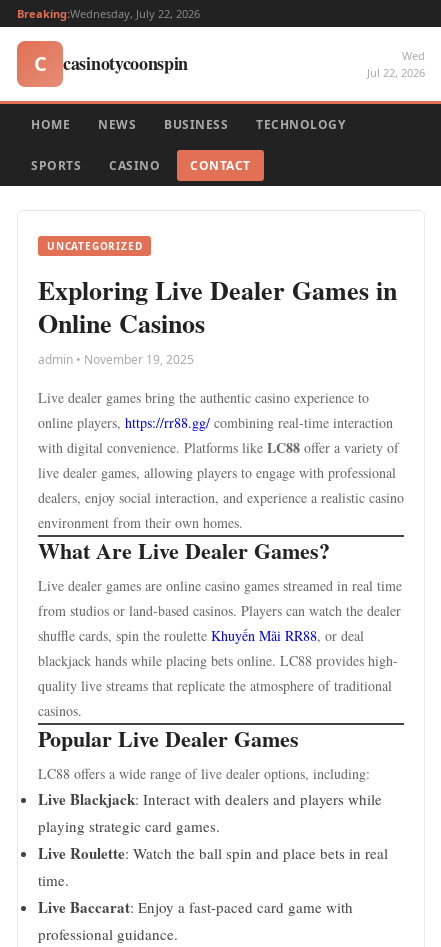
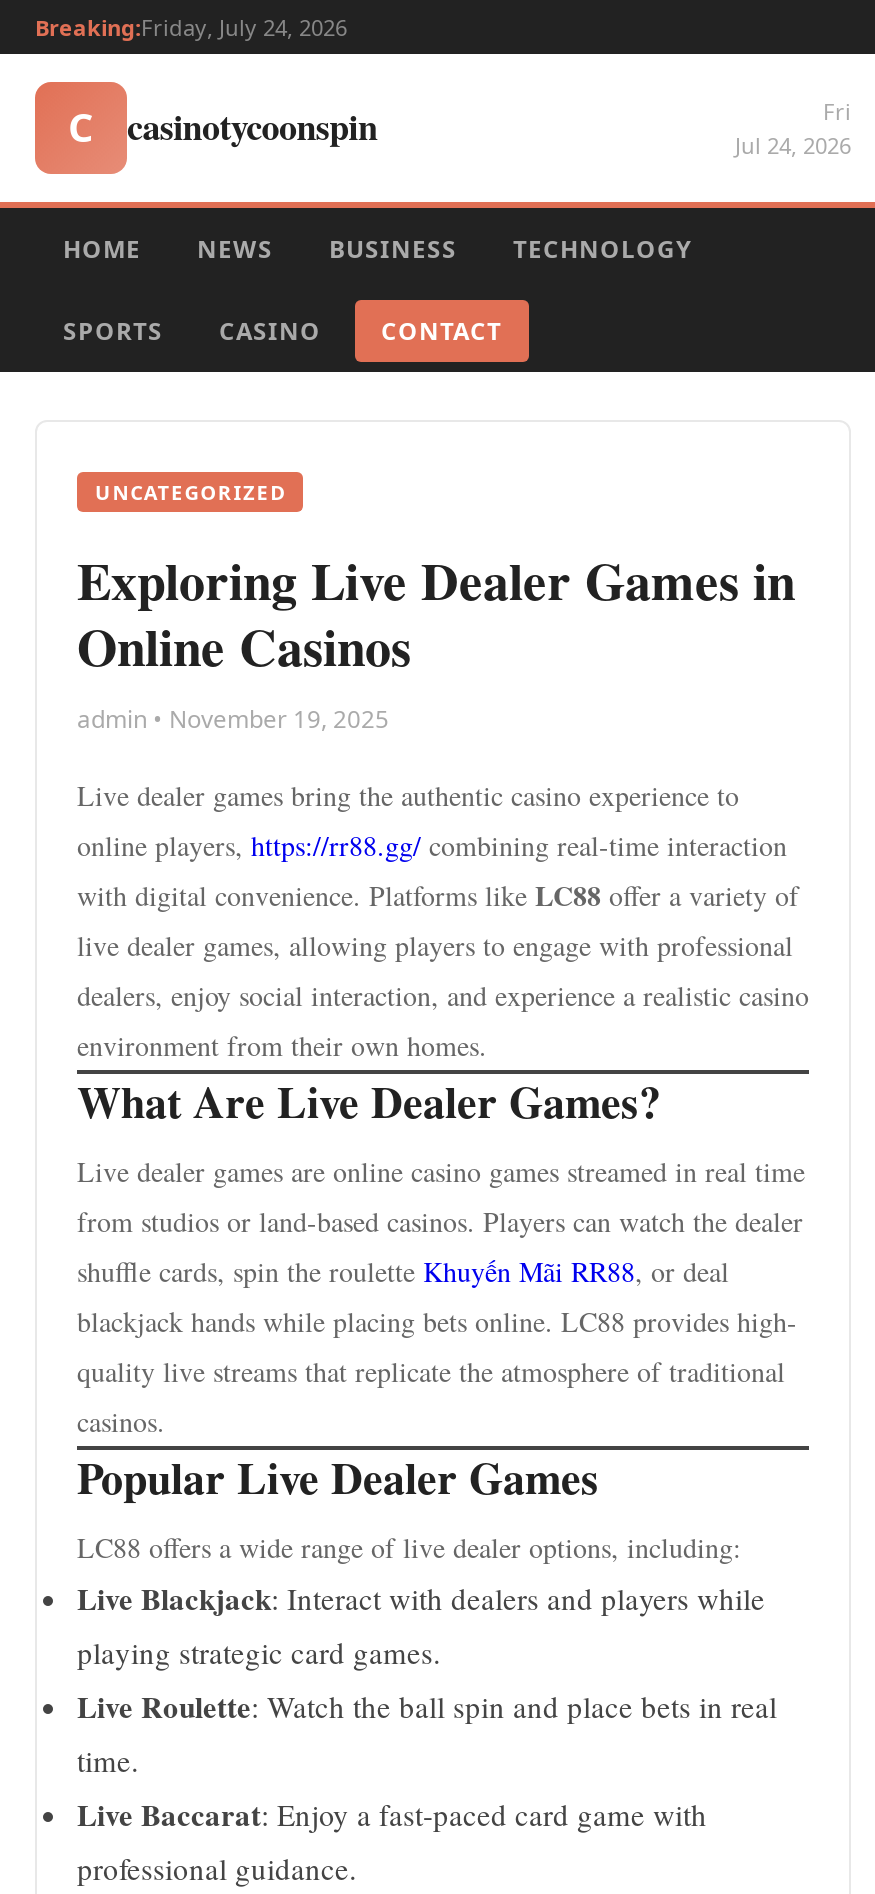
- Breaking:Wednesday, July 22, 2026
+ Breaking:Friday, July 24, 2026

- Wed
- Jul 22, 2026
+ Fri
+ Jul 24, 2026
